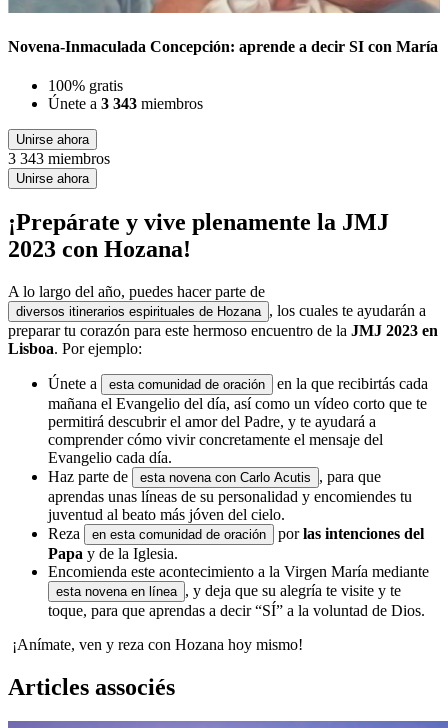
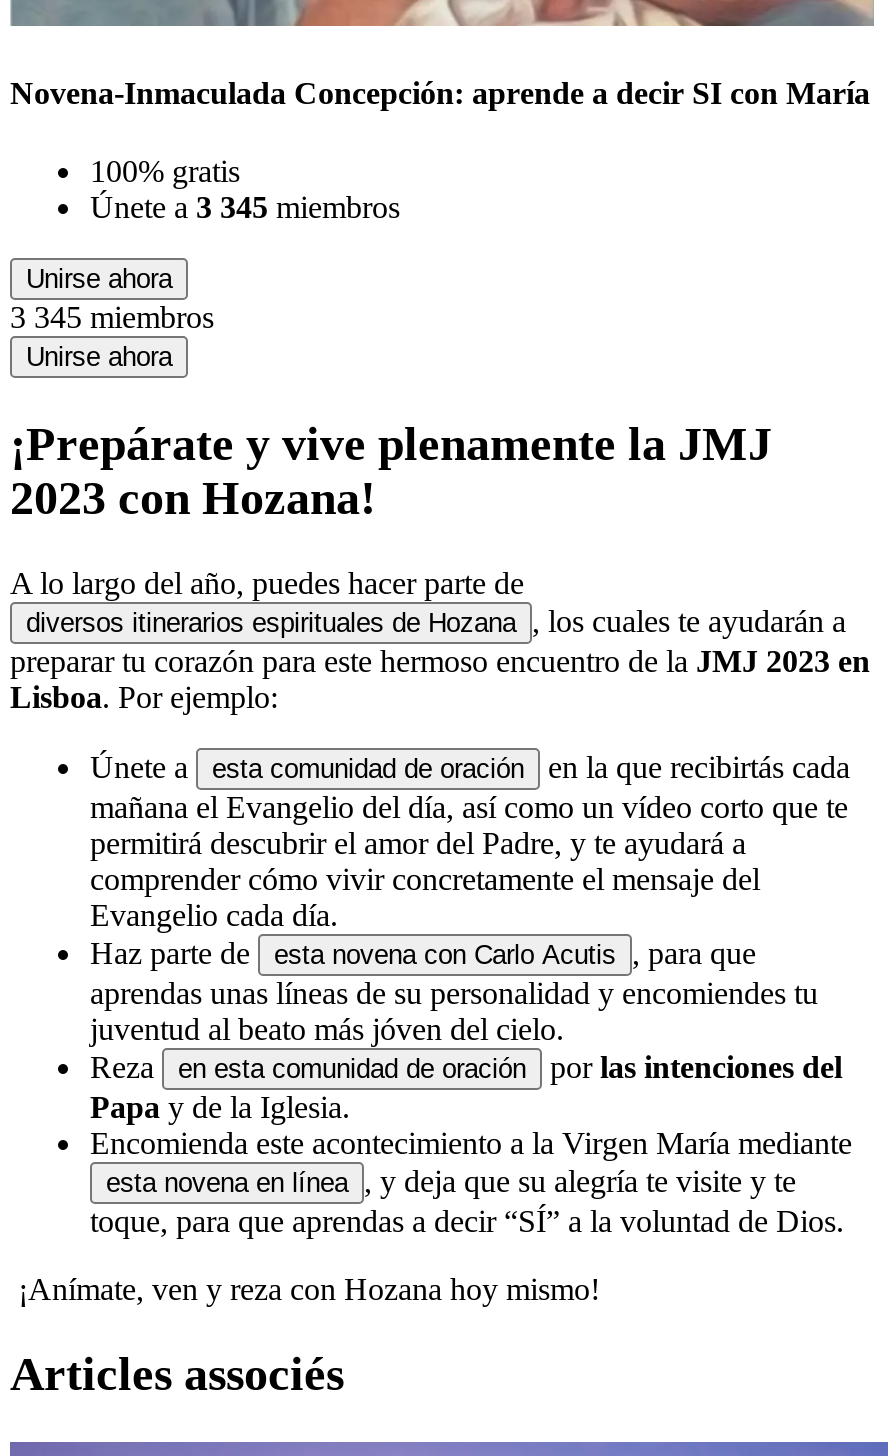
- Únete a 3 343 miembros
+ Únete a 3 345 miembros

- 3 343 miembros
+ 3 345 miembros
